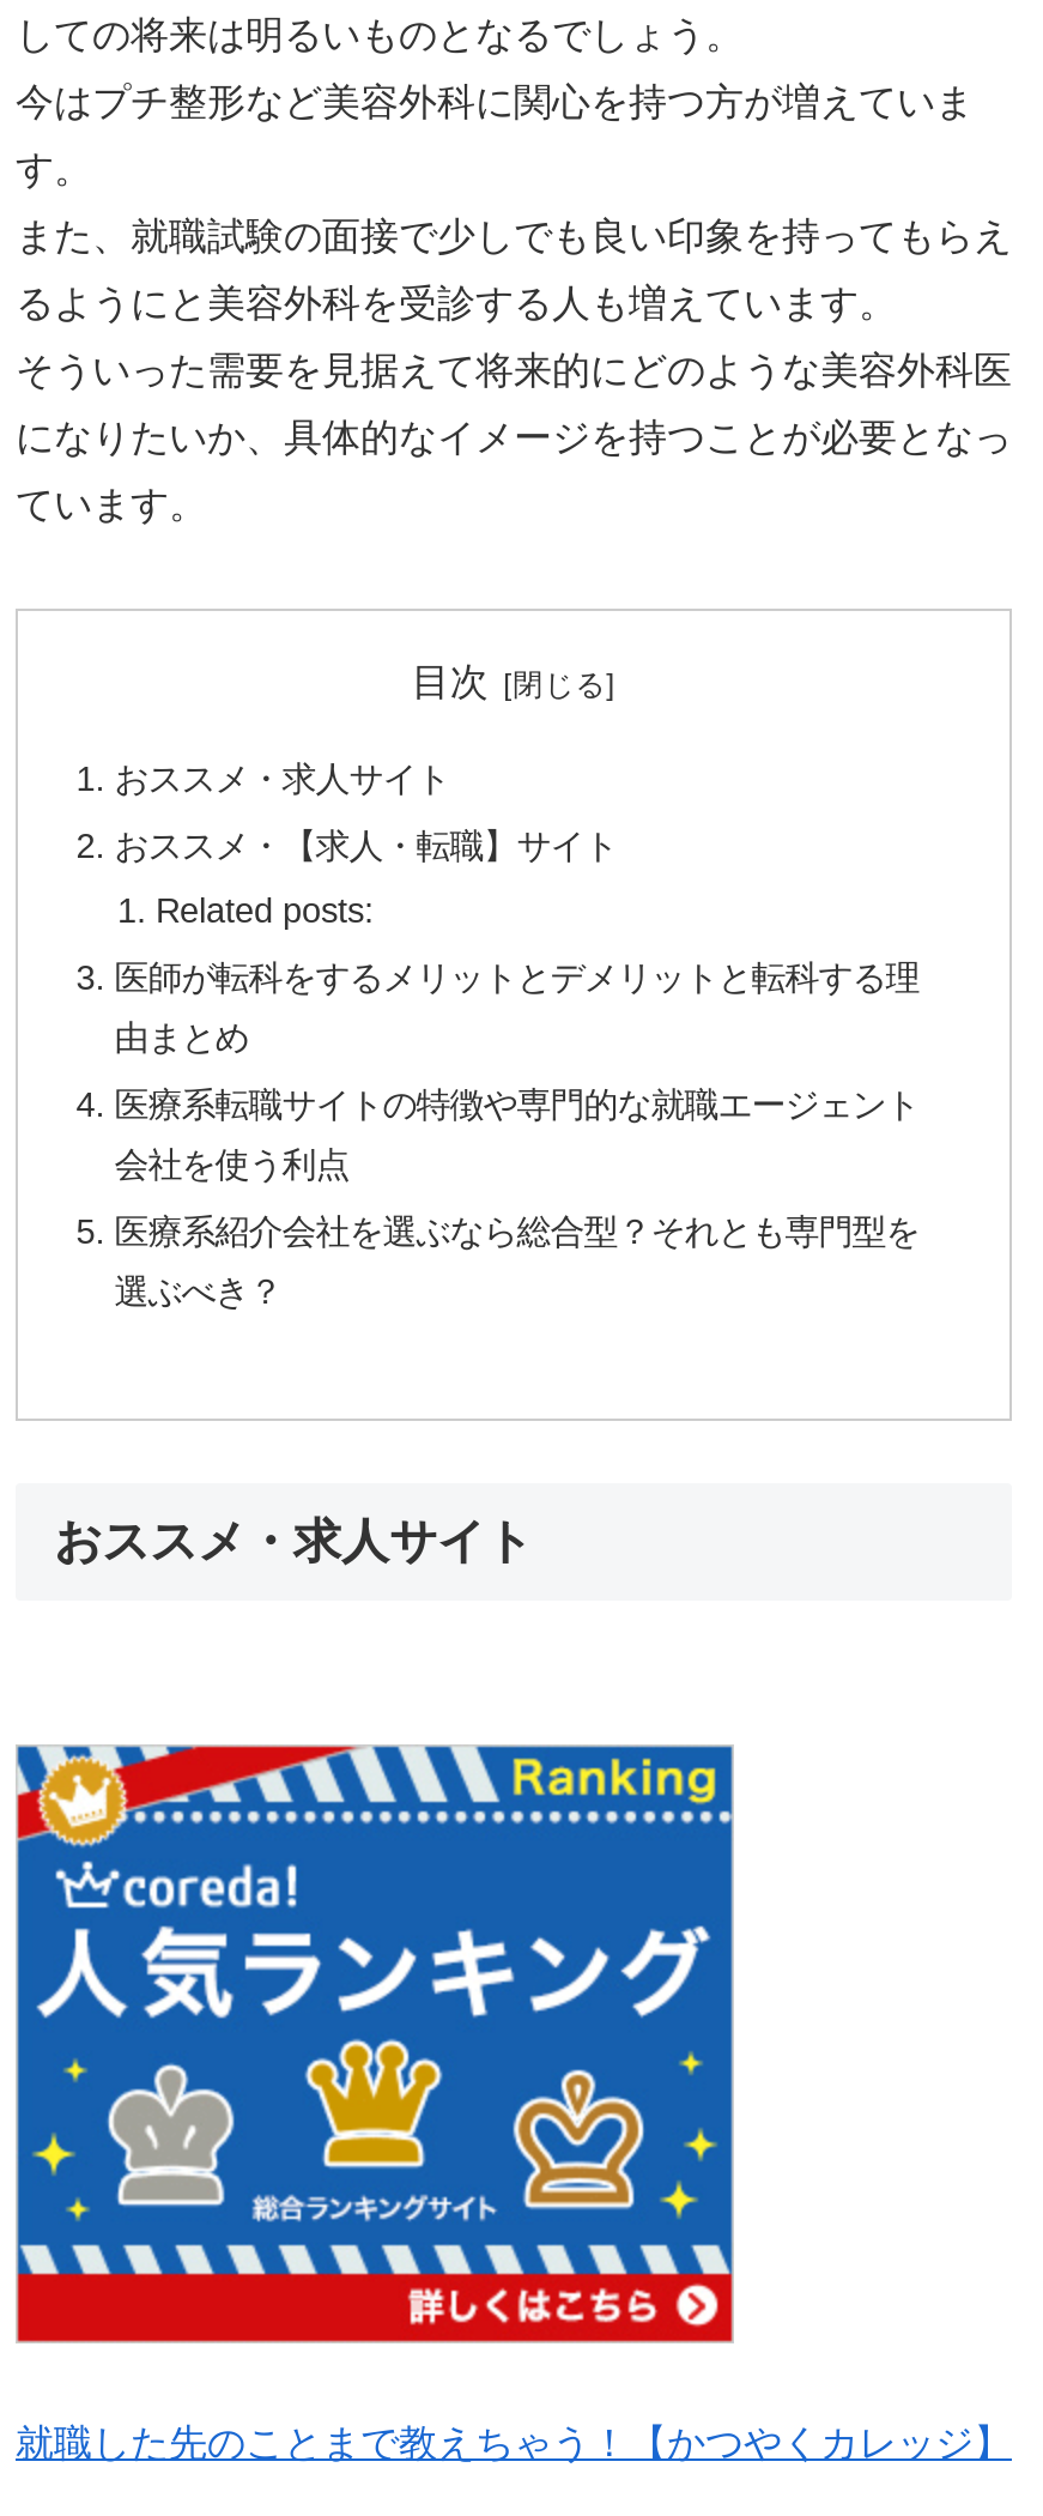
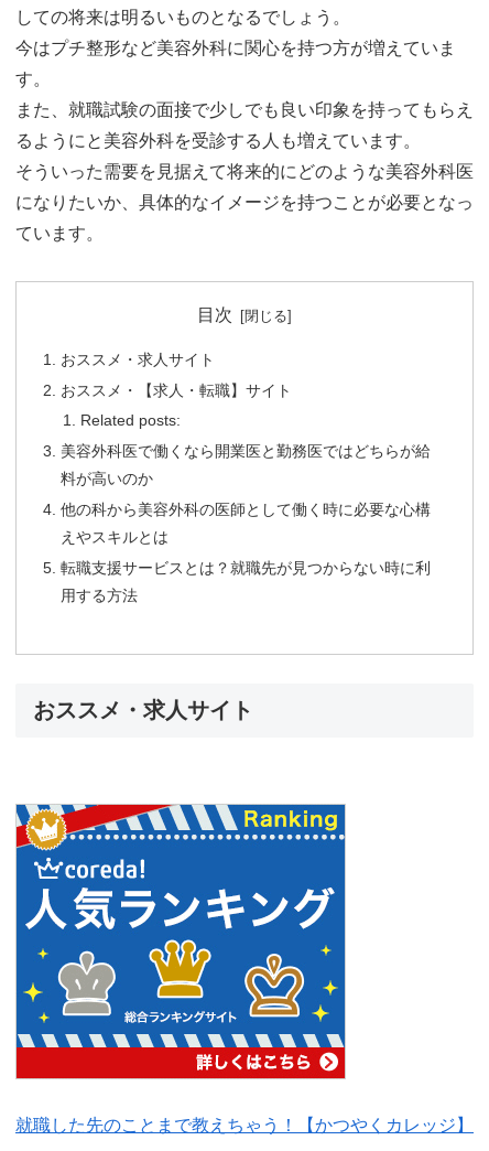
- 医師が転科をするメリットとデメリットと転科する理
+ 美容外科医で働くなら開業医と勤務医ではどちらが給

- 由まとめ
+ 料が高いのか

- 医療系転職サイトの特徴や専門的な就職エージェント
+ 他の科から美容外科の医師として働く時に必要な心構

- 会社を使う利点
+ えやスキルとは

- 医療系紹介会社を選ぶなら総合型？それとも専門型を
+ 転職支援サービスとは？就職先が見つからない時に利

- 選ぶべき？
+ 用する方法
